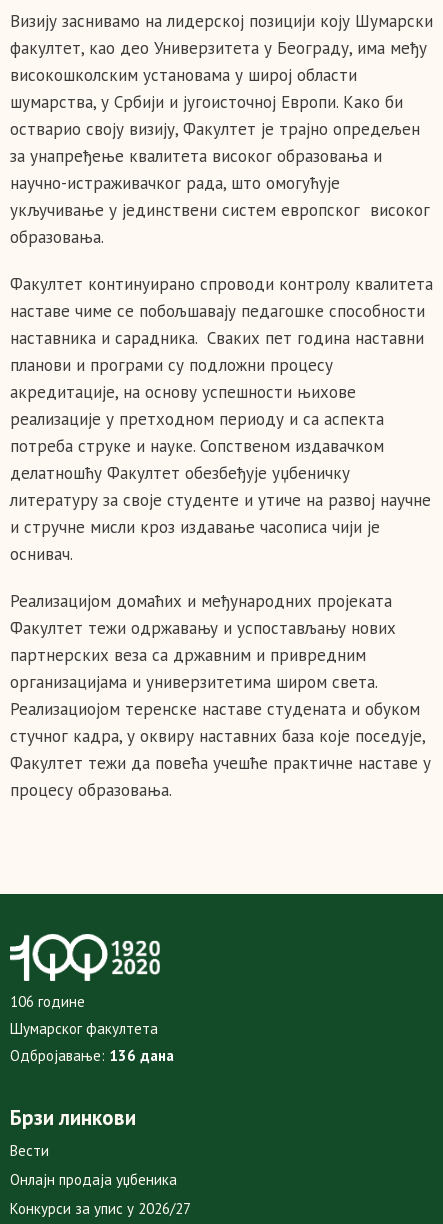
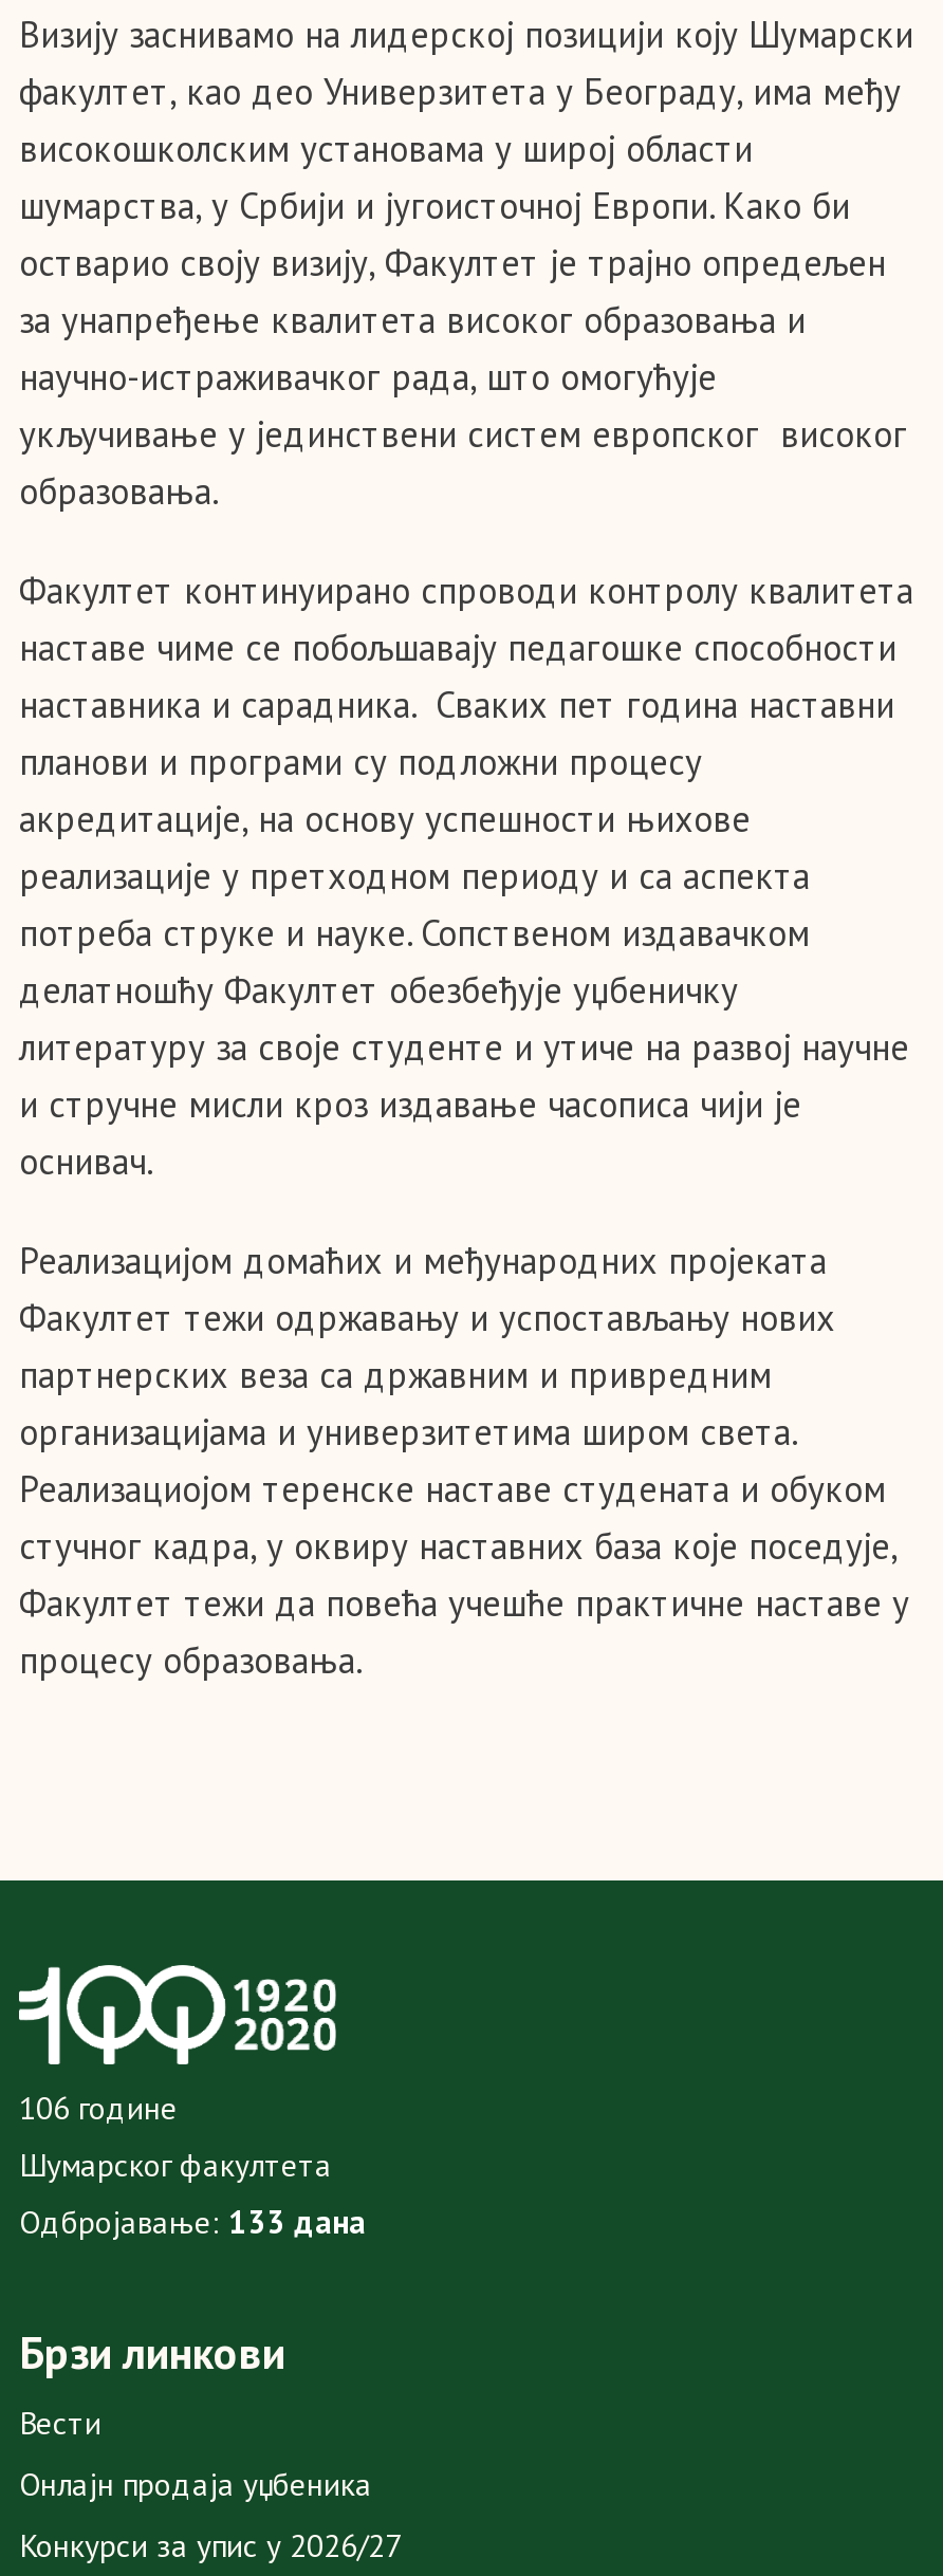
- Одбројавање: 136 дана
+ Одбројавање: 133 дана
